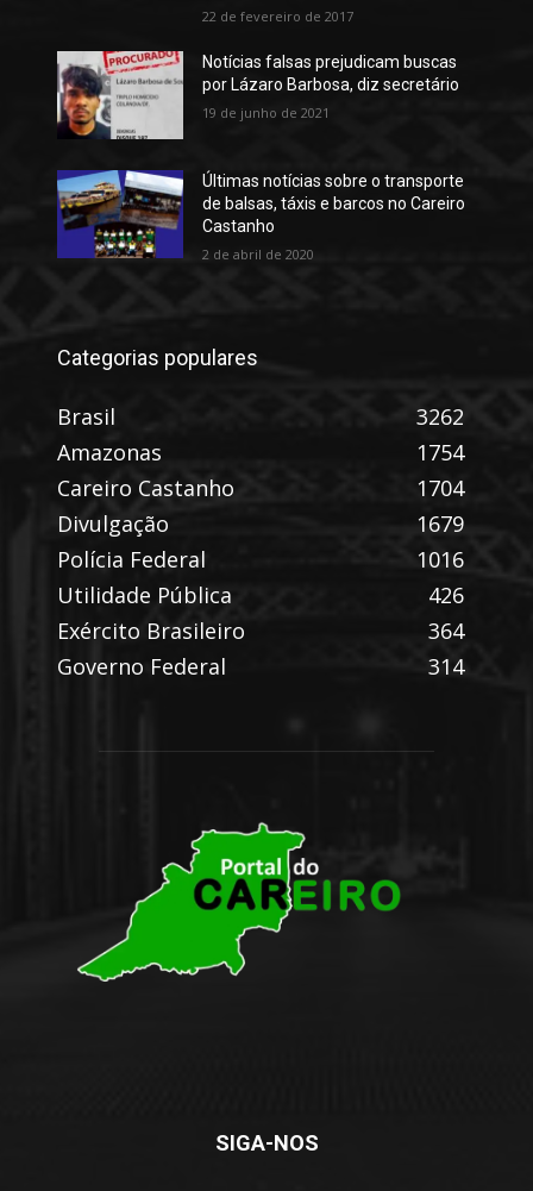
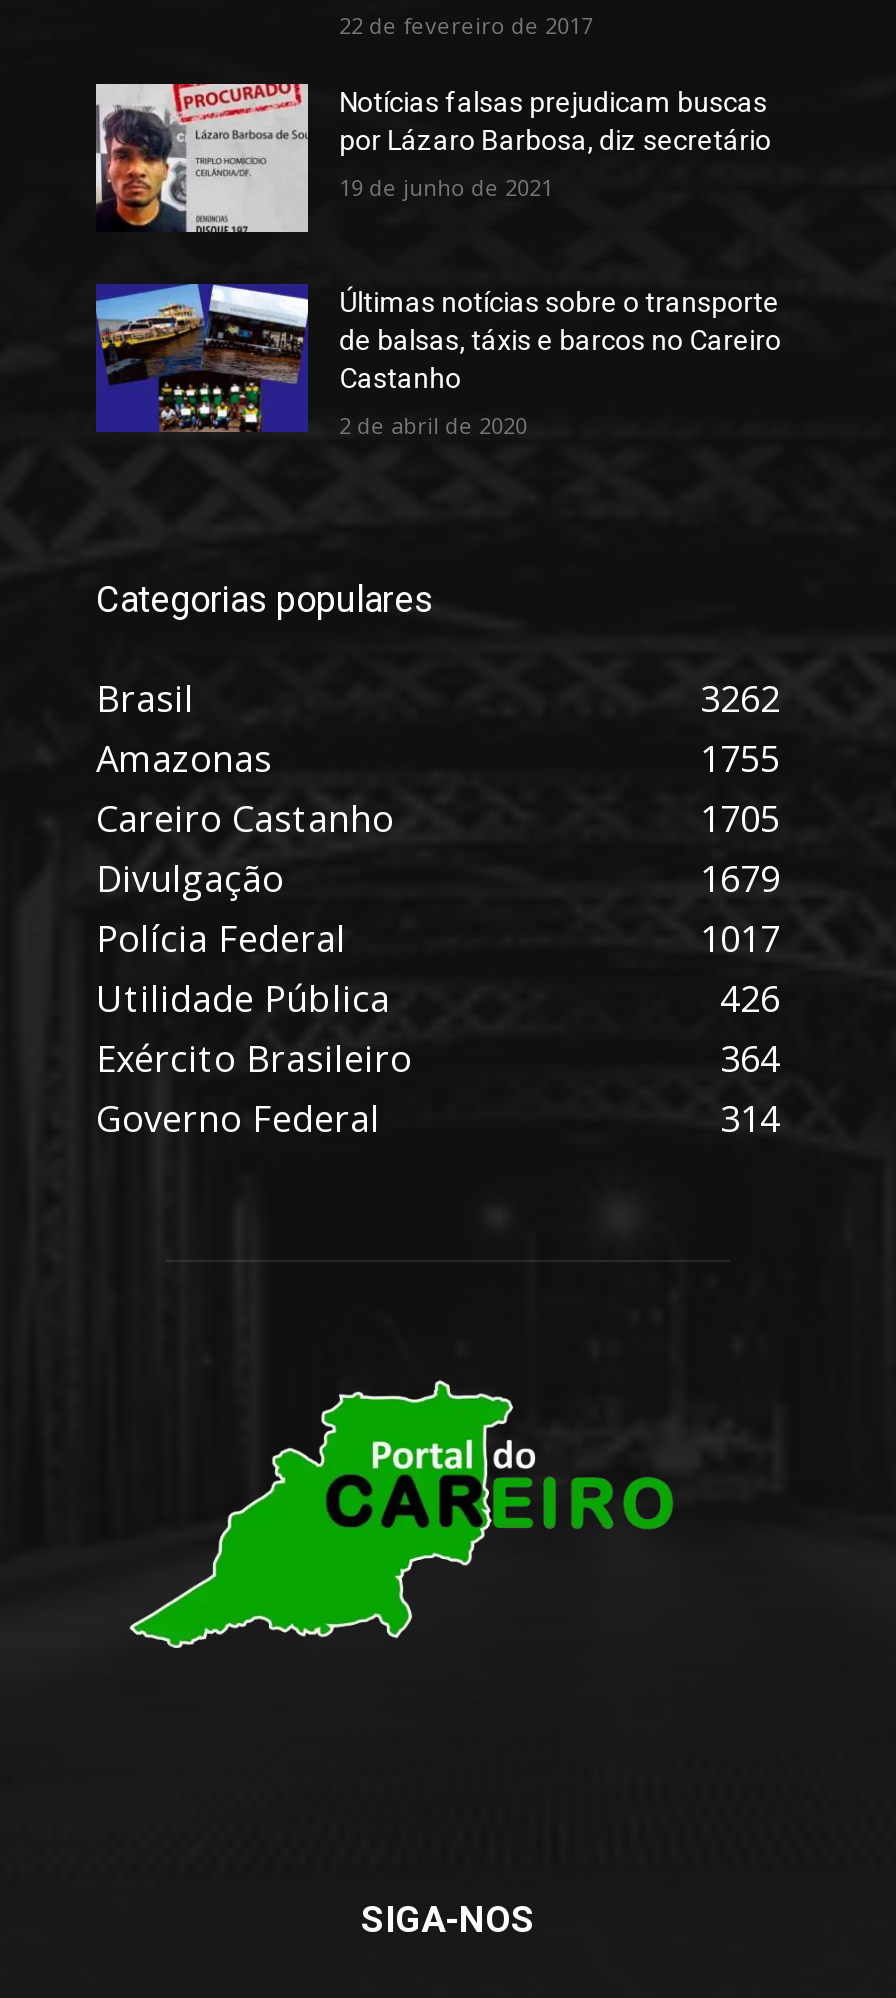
- 1754
+ 1755

- 1704
+ 1705

- 1016
+ 1017
